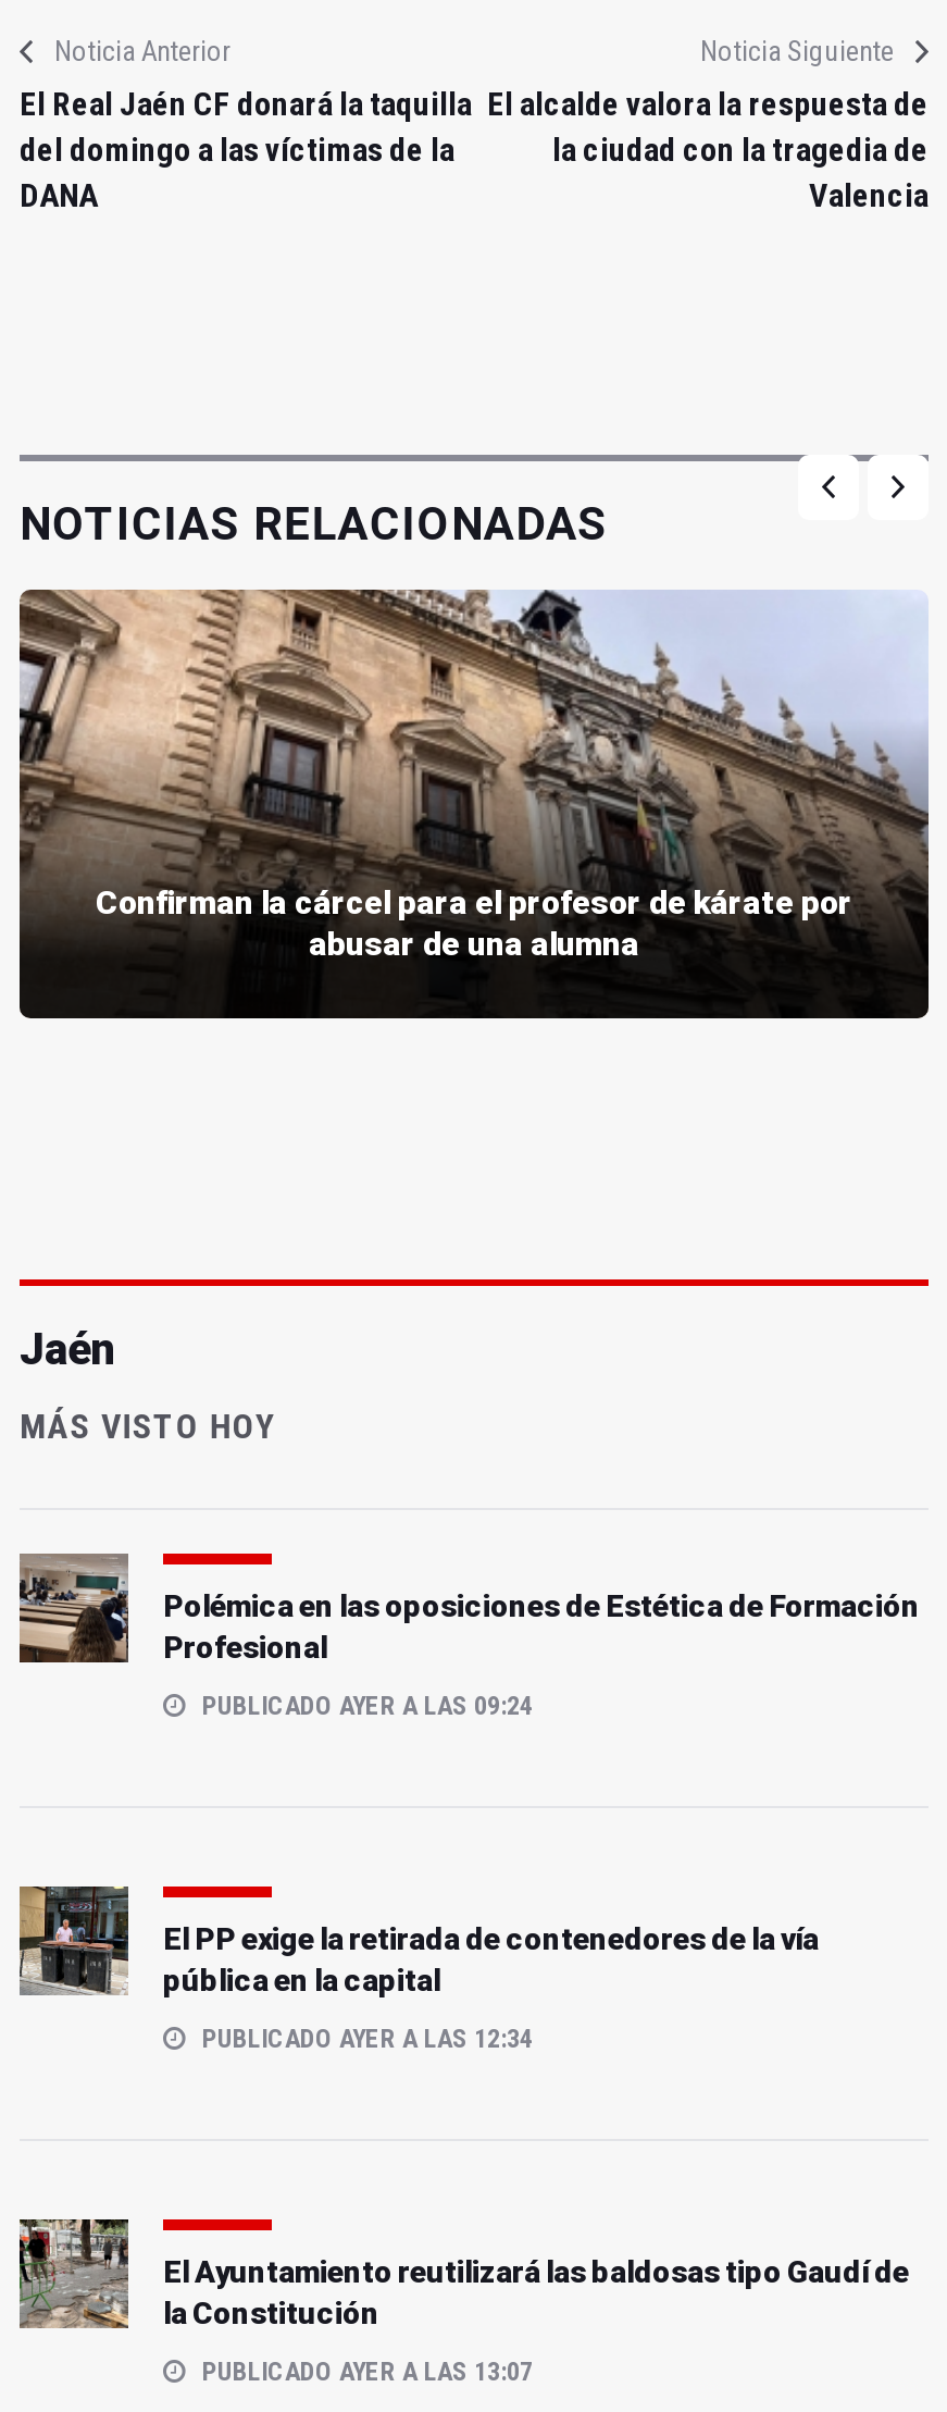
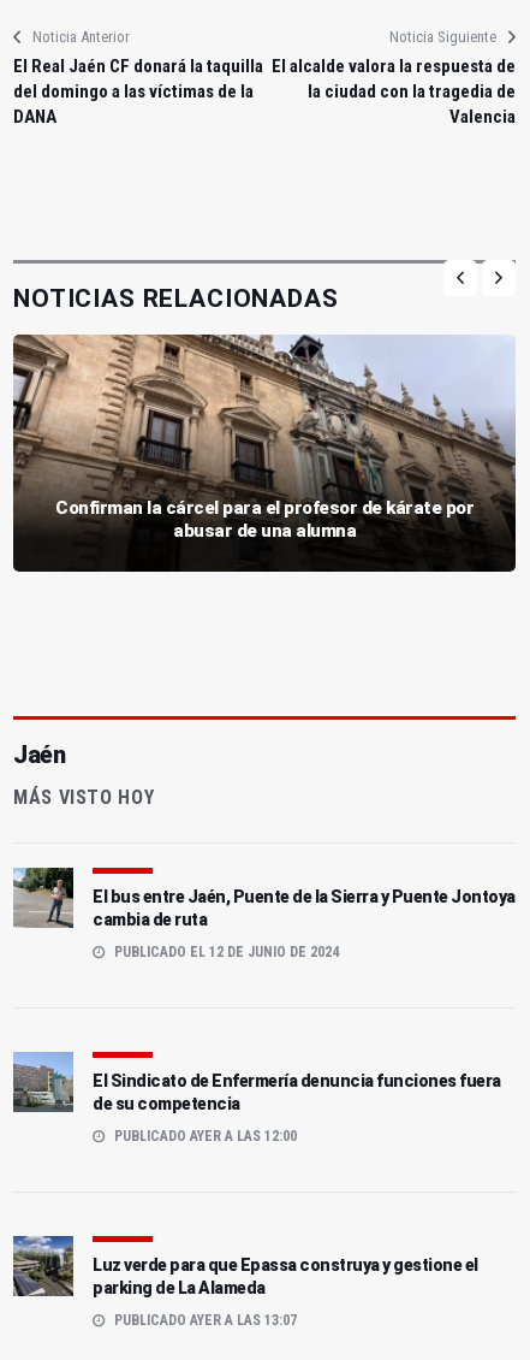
- [image]
- Polémica en las oposiciones de Estética de Formación
- Profesional
+ [image]
+ El bus entre Jaén, Puente de la Sierra y Puente Jontoya
+ cambia de ruta

- PUBLICADO AYER A LAS 09:24
+ PUBLICADO EL 12 DE JUNIO DE 2024

- [image]
- El PP exige la retirada de contenedores de la vía
- pública en la capital
+ [image]
+ El Sindicato de Enfermería denuncia funciones fuera
+ de su competencia

- PUBLICADO AYER A LAS 12:34
+ PUBLICADO AYER A LAS 12:00

- [image]
- El Ayuntamiento reutilizará las baldosas tipo Gaudí de
- la Constitución
+ [image]
+ Luz verde para que Epassa construya y gestione el
+ parking de La Alameda
